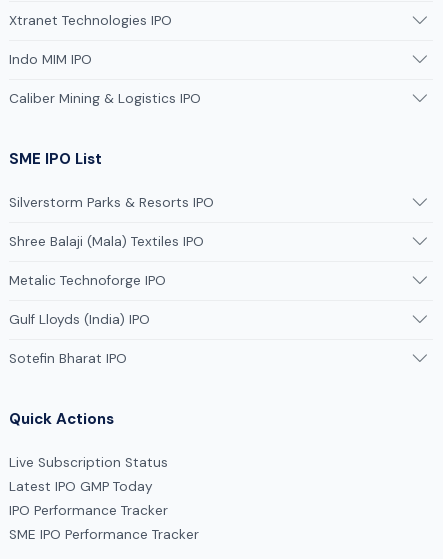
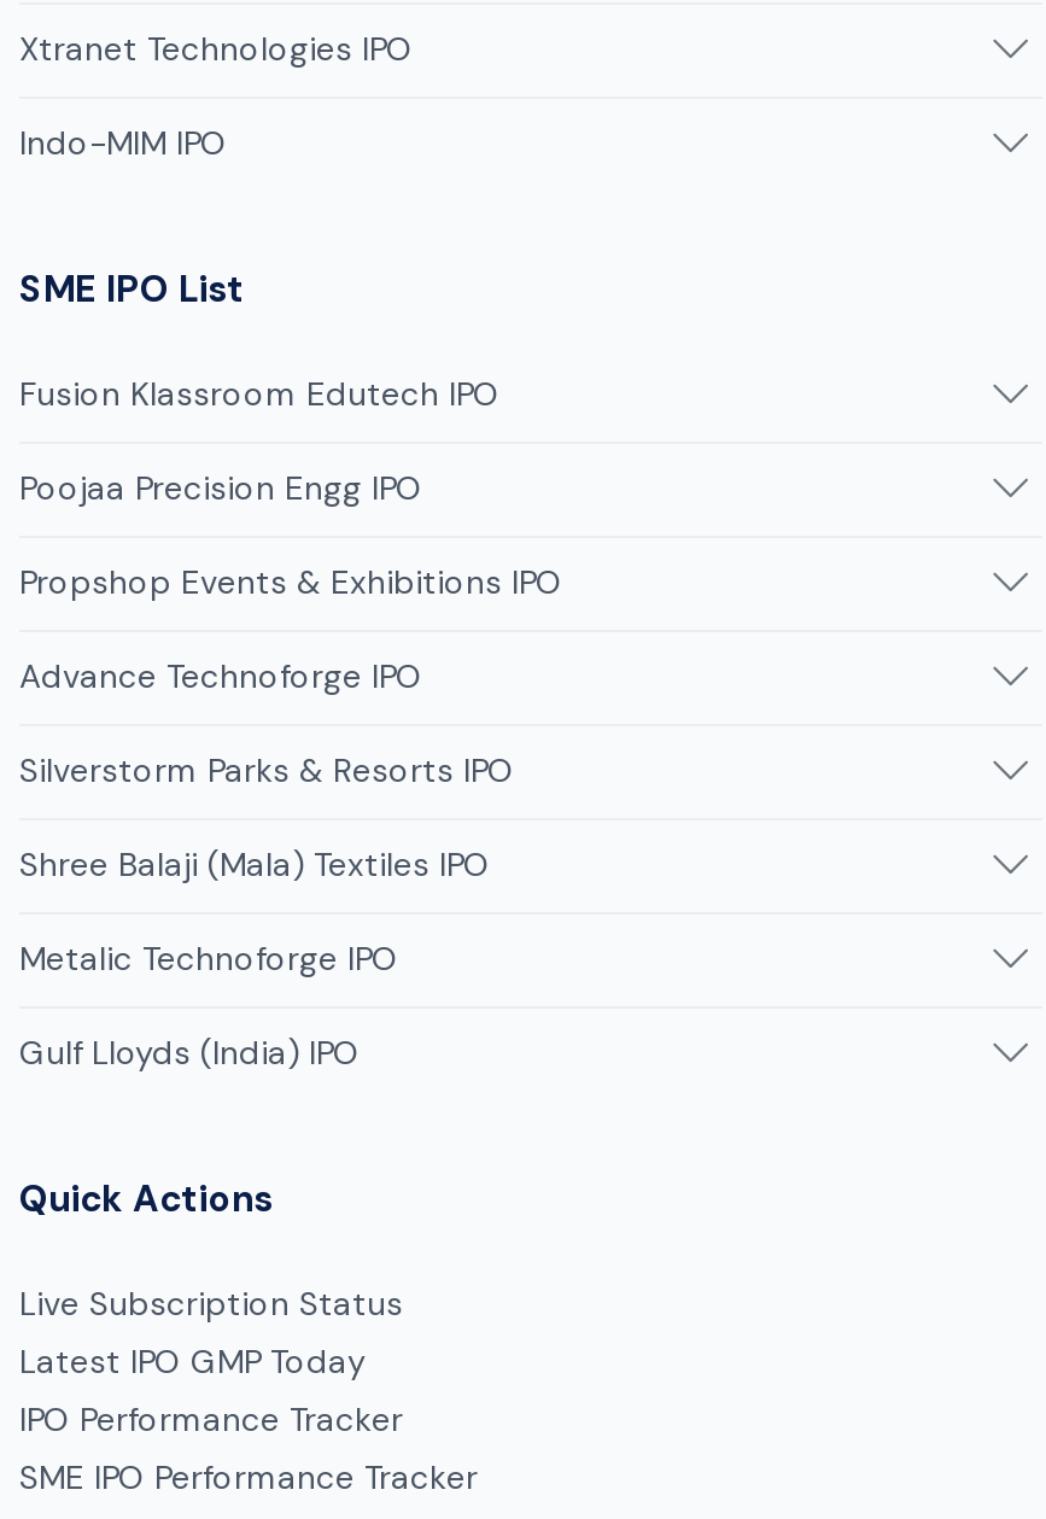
- Indo MIM IPO
- Caliber Mining & Logistics IPO
+ Indo-MIM IPO

moved up: SME IPO List

+ Fusion Klassroom Edutech IPO
+ Poojaa Precision Engg IPO
+ Propshop Events & Exhibitions IPO
+ Advance Technoforge IPO

moved down: Silverstorm Parks & Resorts IPO | Shree Balaji (Mala) Textiles IPO | Metalic Technoforge IPO | Gulf Lloyds (India) IPO

- Sotefin Bharat IPO
